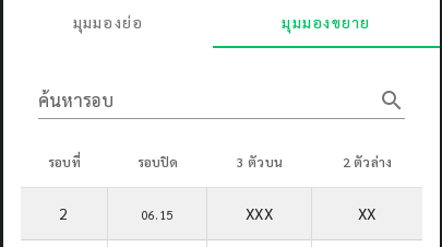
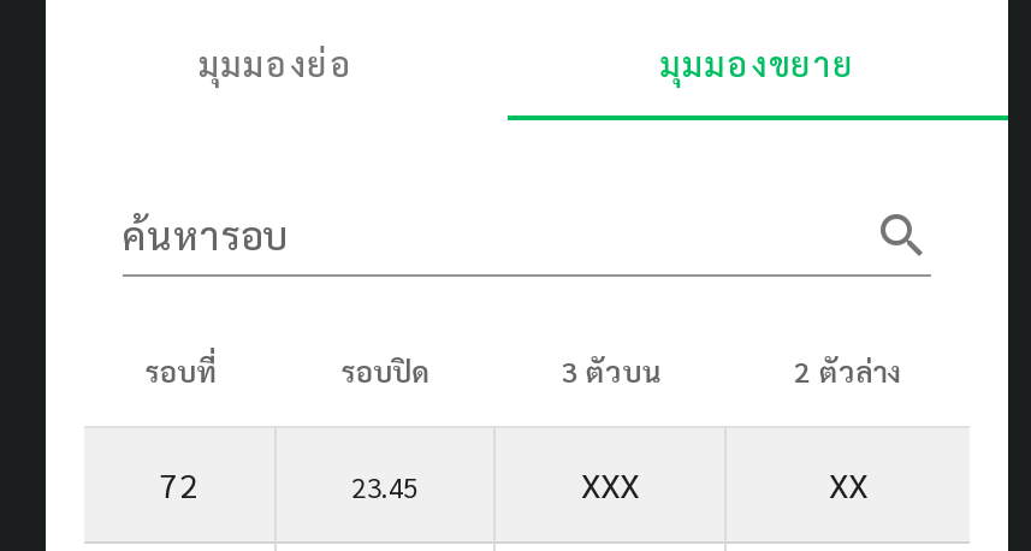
- 2
+ 72

- 06.15
+ 23.45
